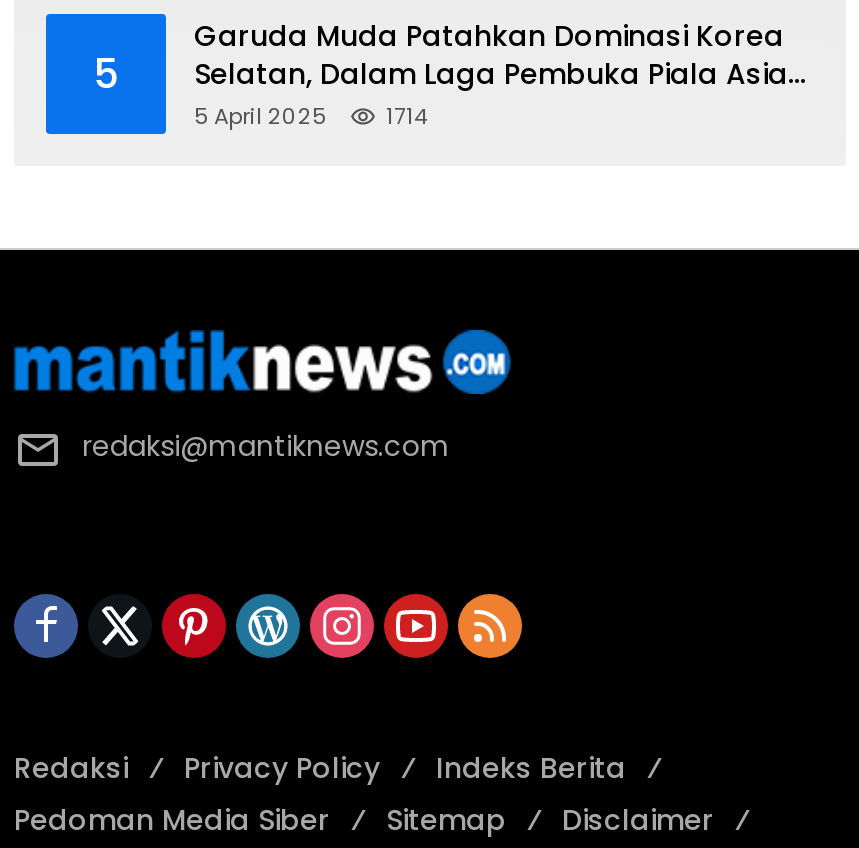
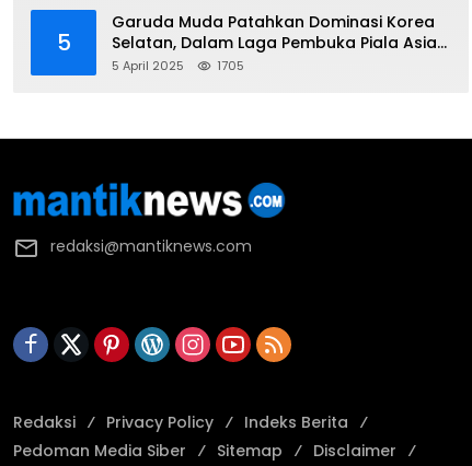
- 1714
+ 1705
